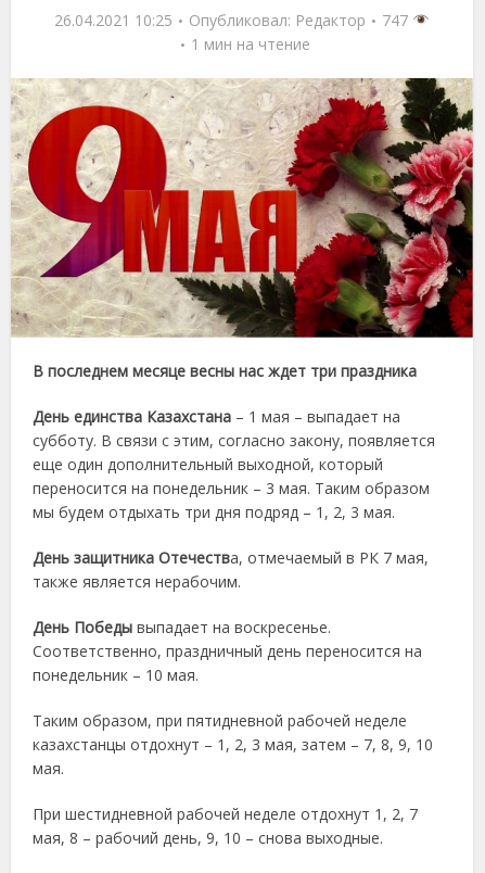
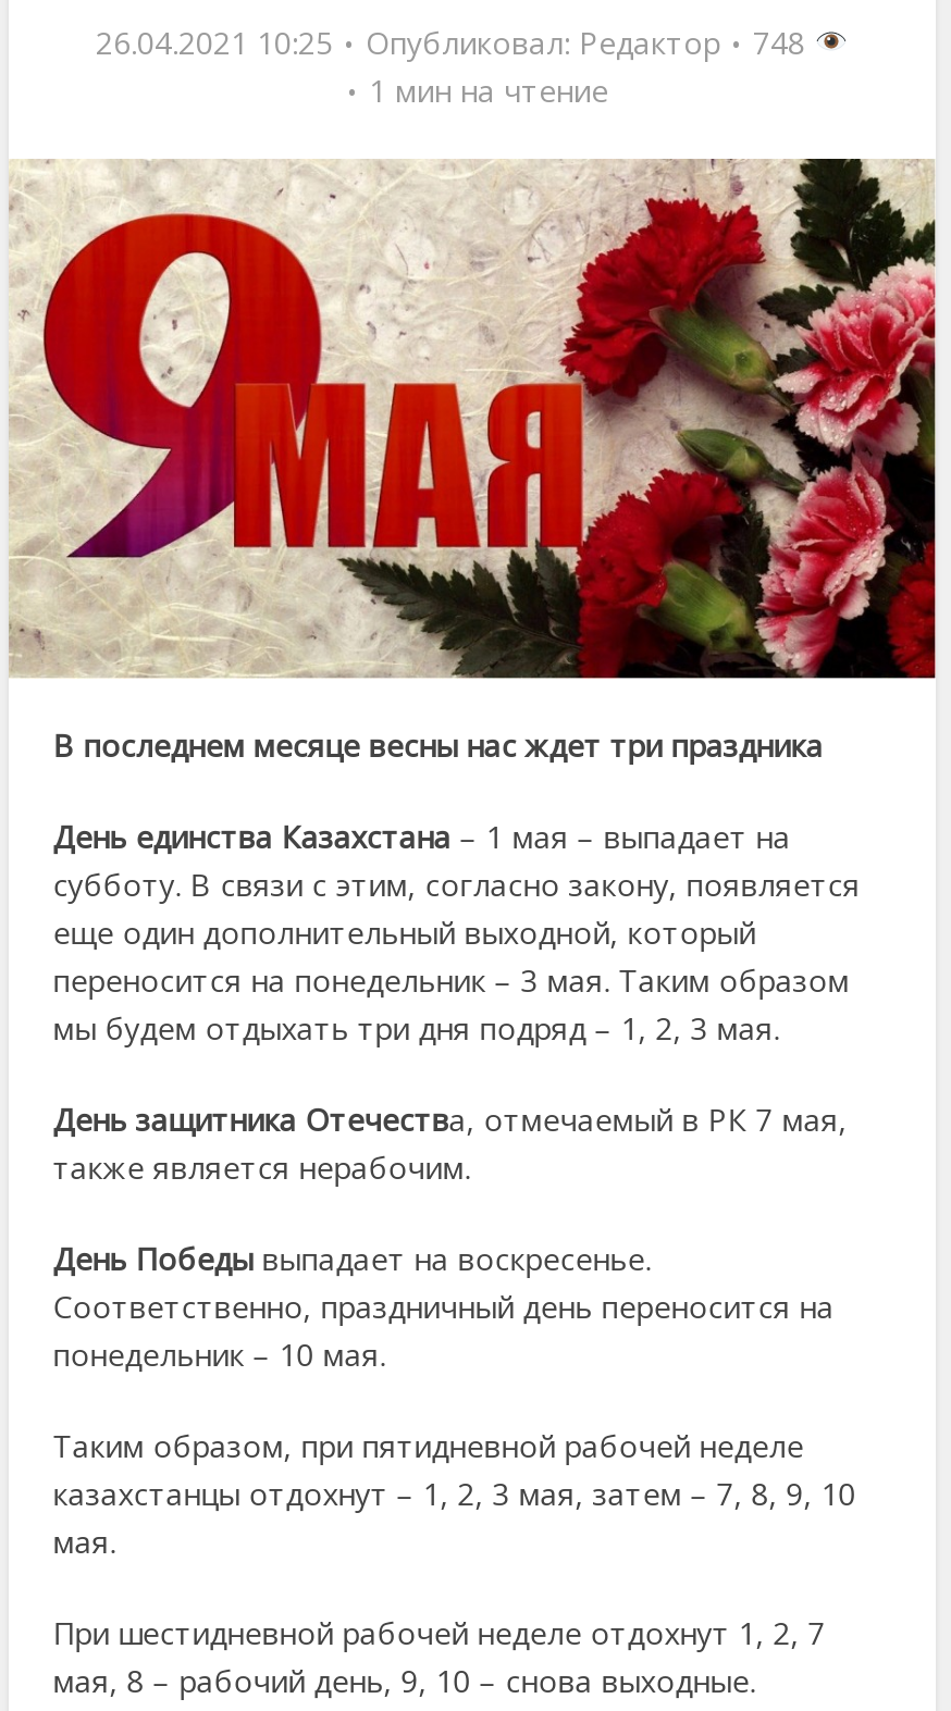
- 26.04.2021 10:25 Опубликовал: Редактор 747
+ 26.04.2021 10:25 Опубликовал: Редактор 748
